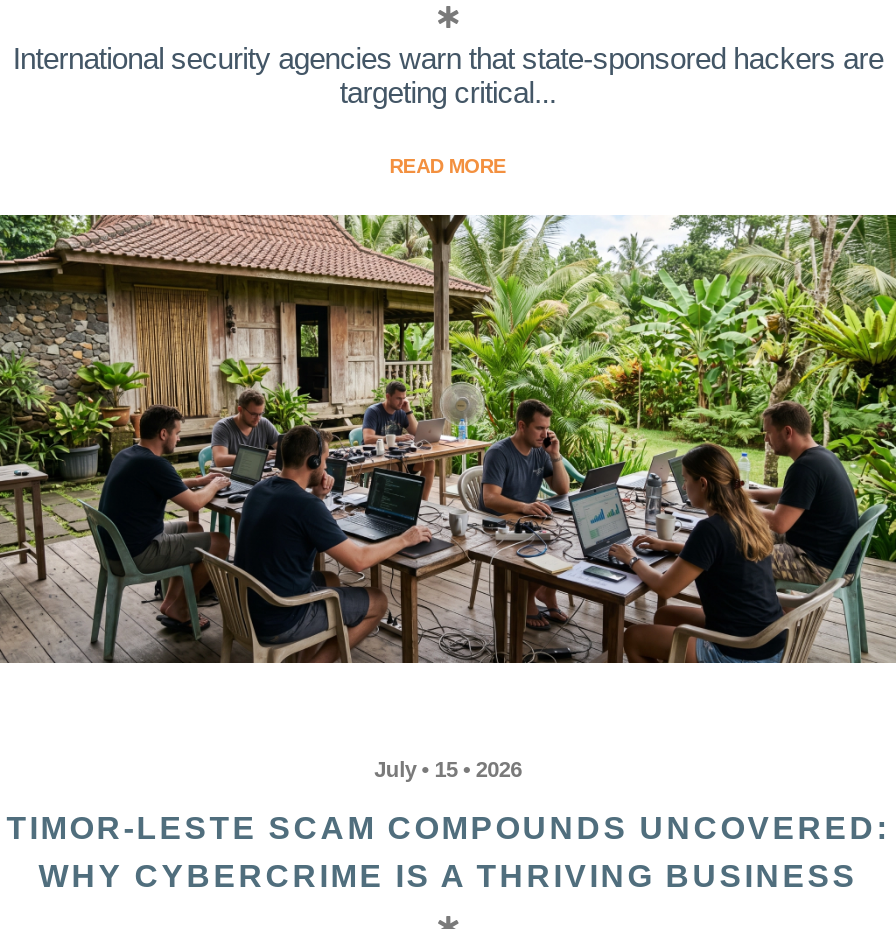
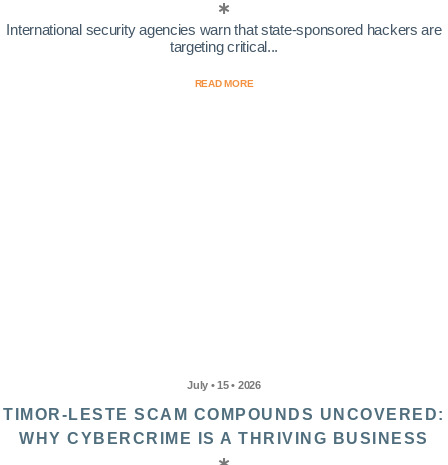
- [image]
